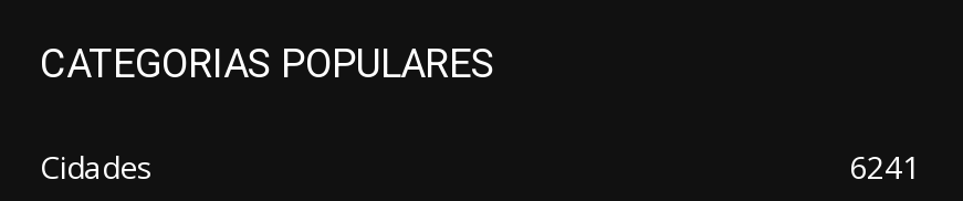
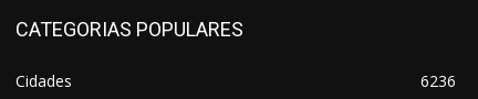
- 6241
+ 6236
